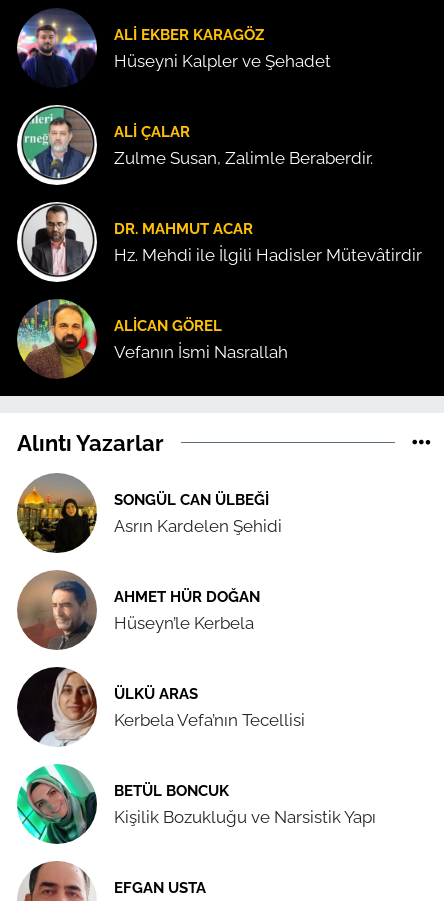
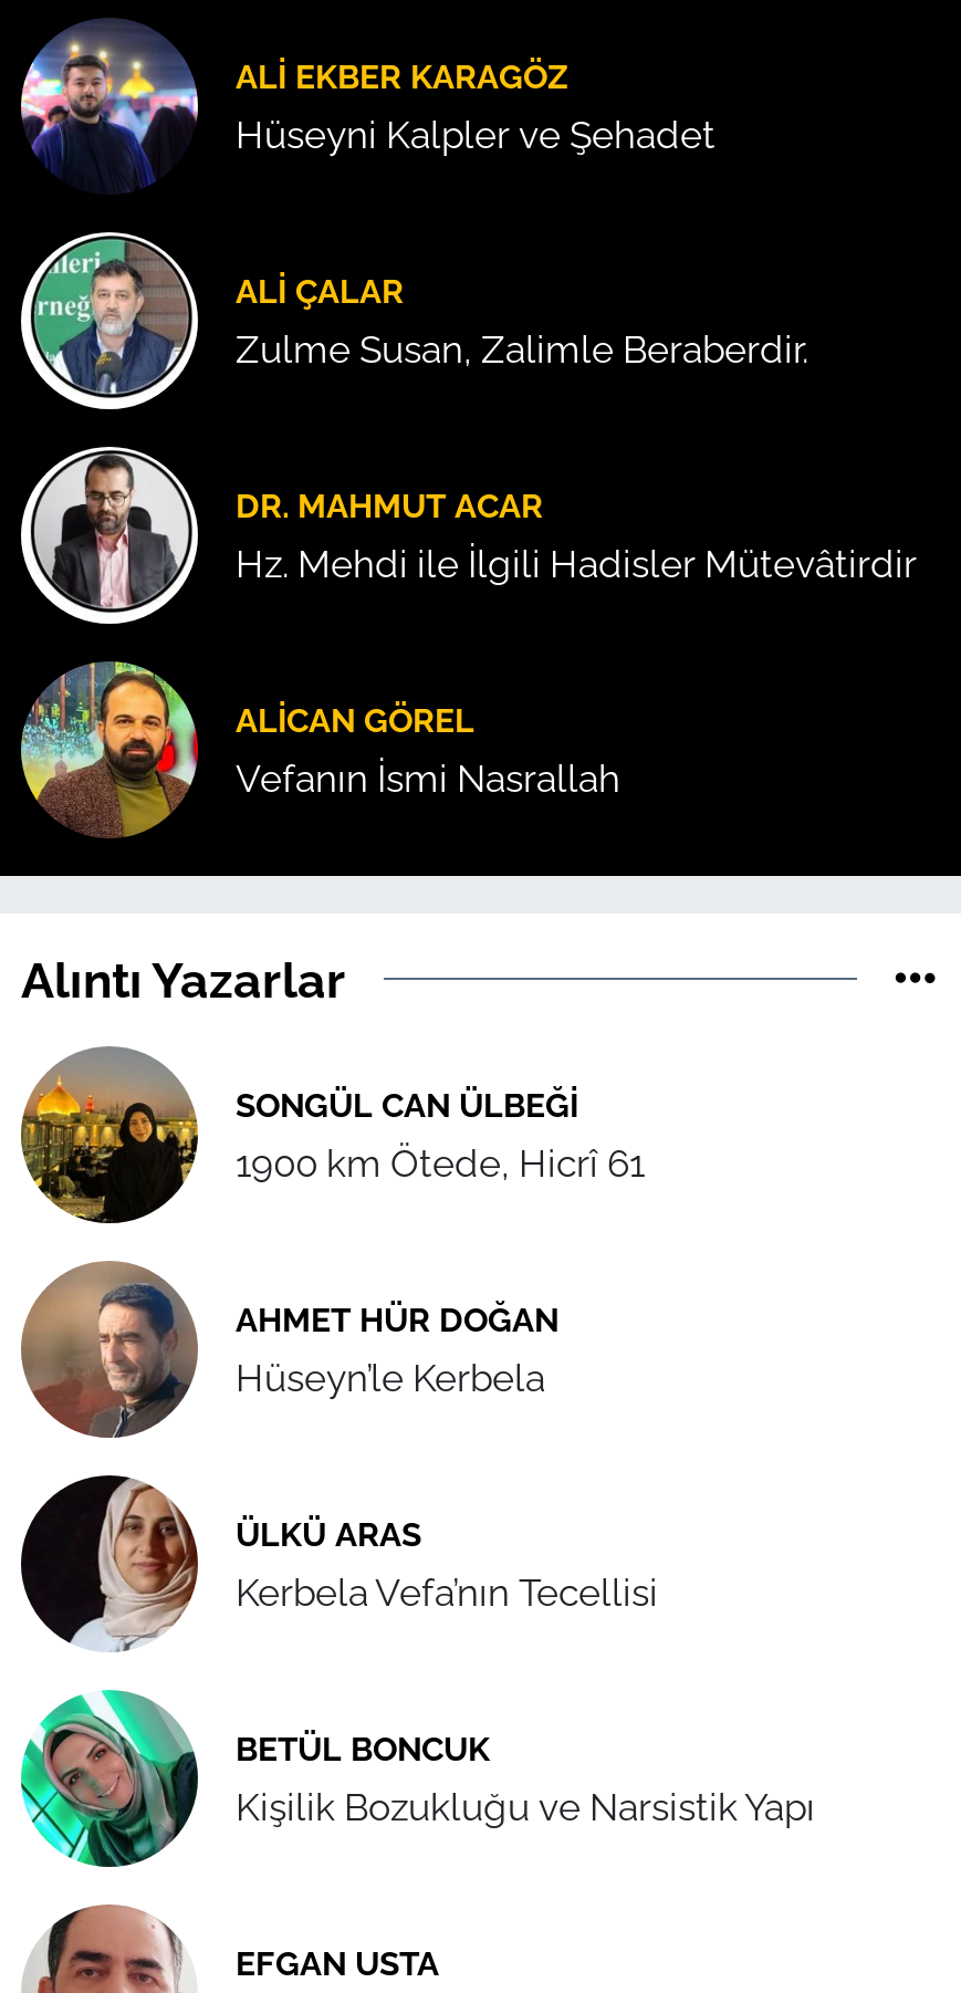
- Asrın Kardelen Şehidi
+ 1900 km Ötede, Hicrî 61
